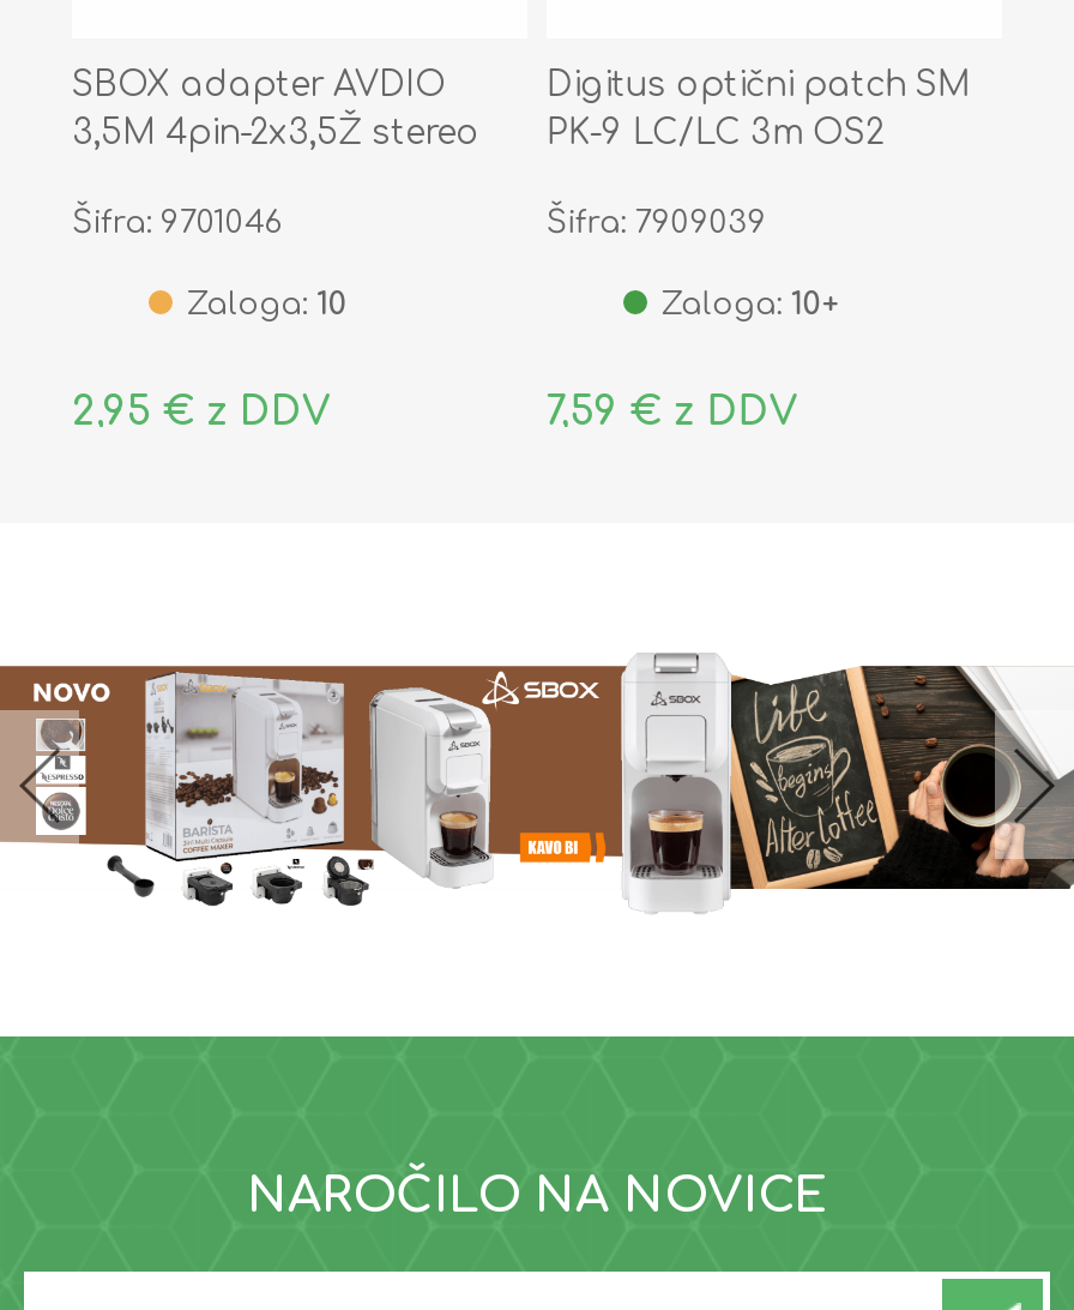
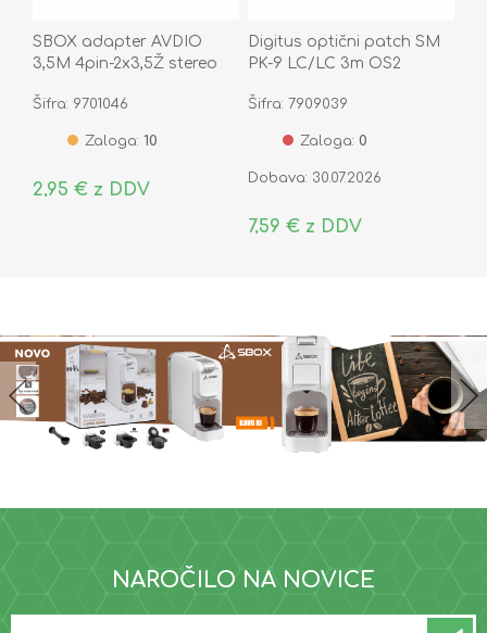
- Zaloga: 10+
+ Zaloga: 0
+ Dobava: 30.07.2026
